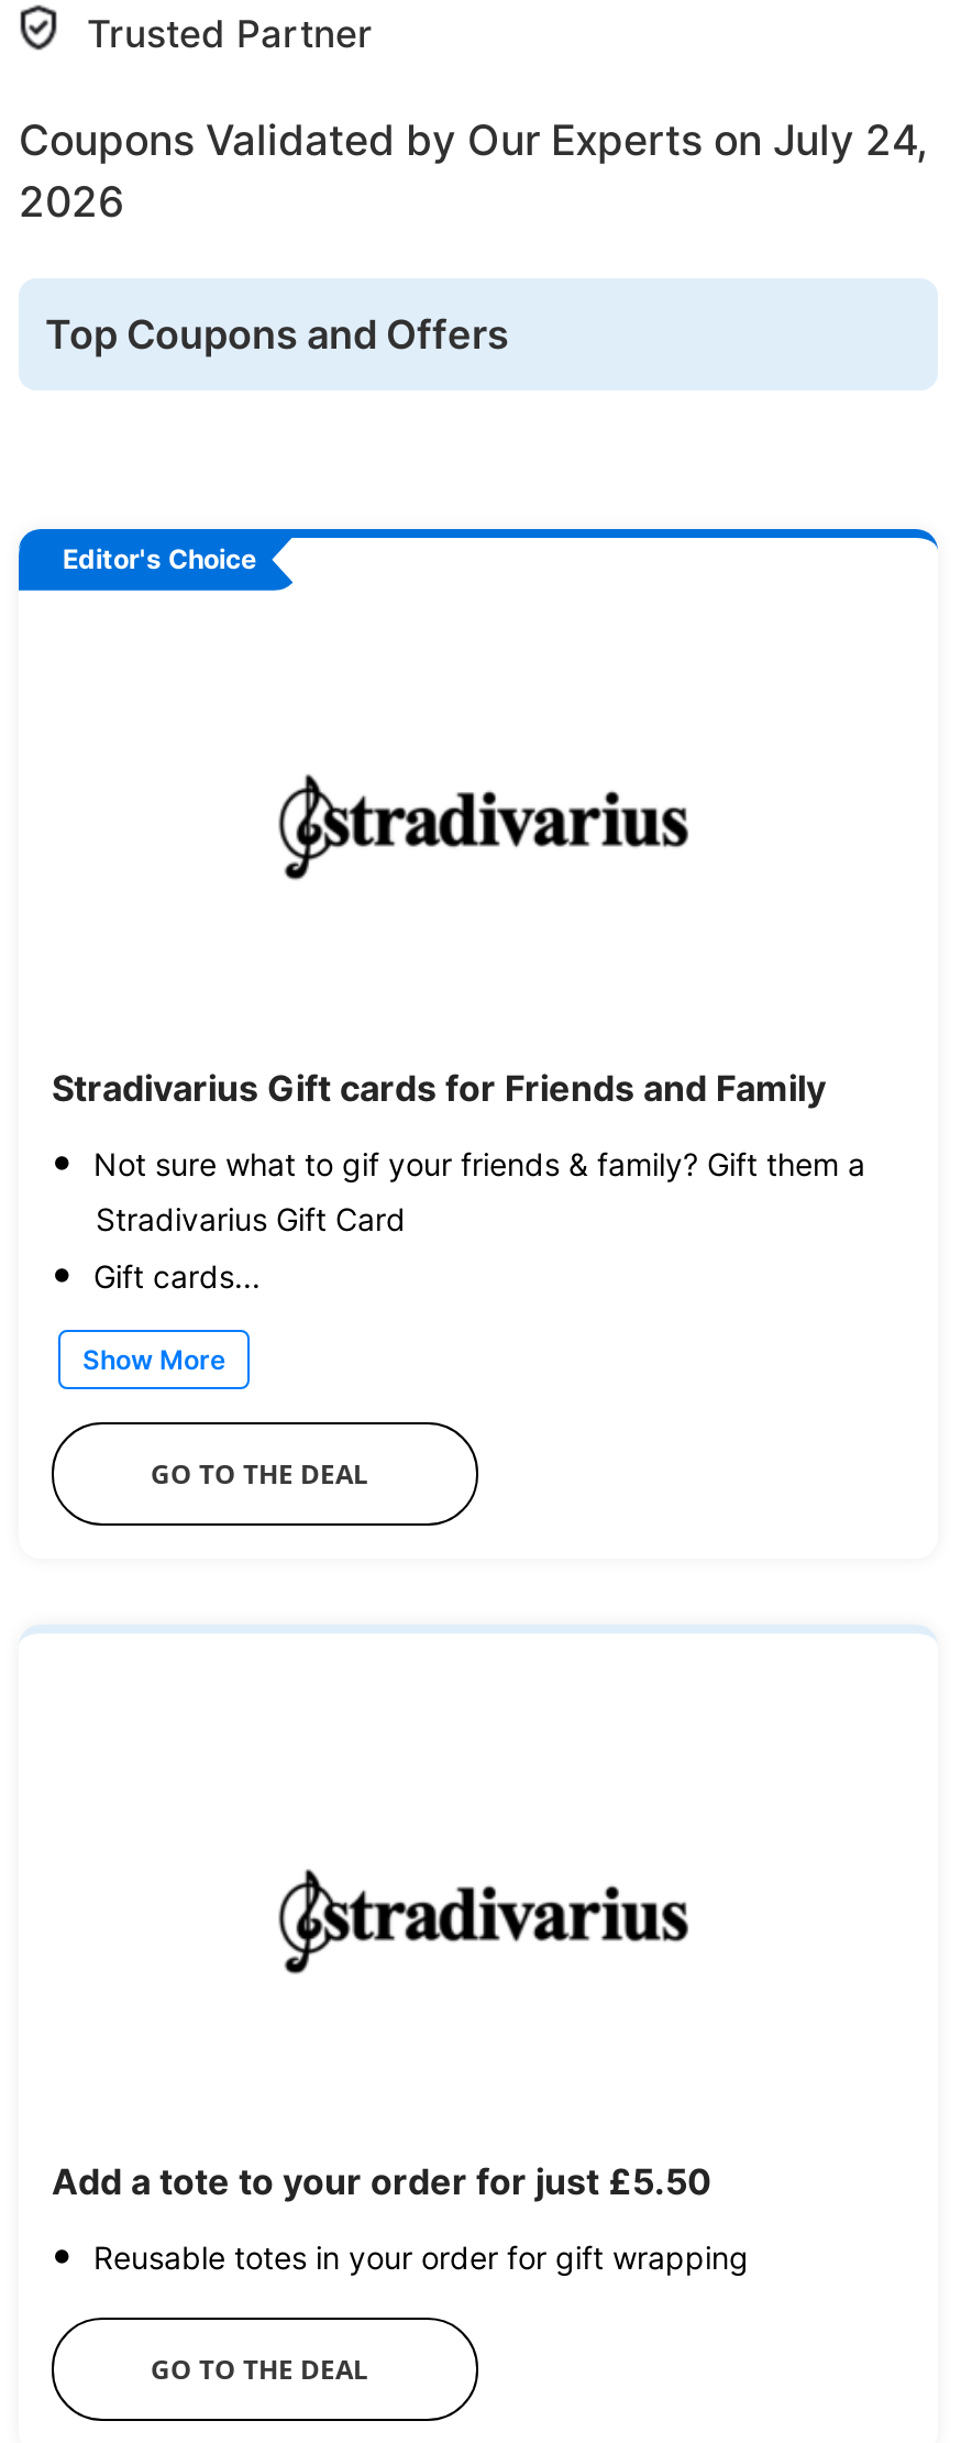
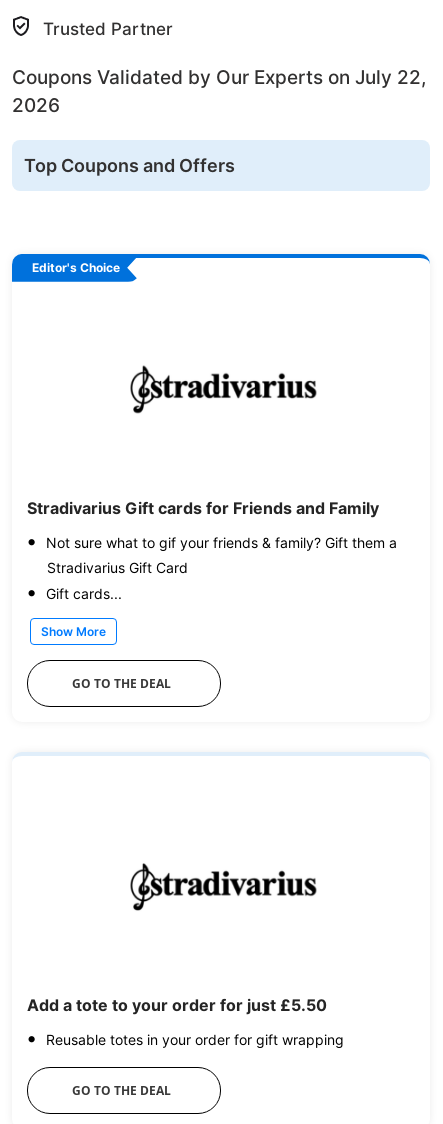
- Coupons Validated by Our Experts on July 24,
+ Coupons Validated by Our Experts on July 22,
